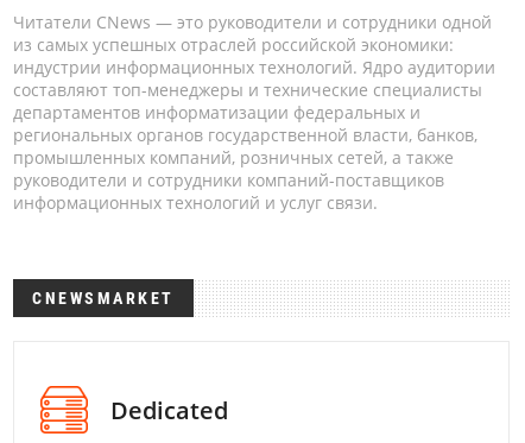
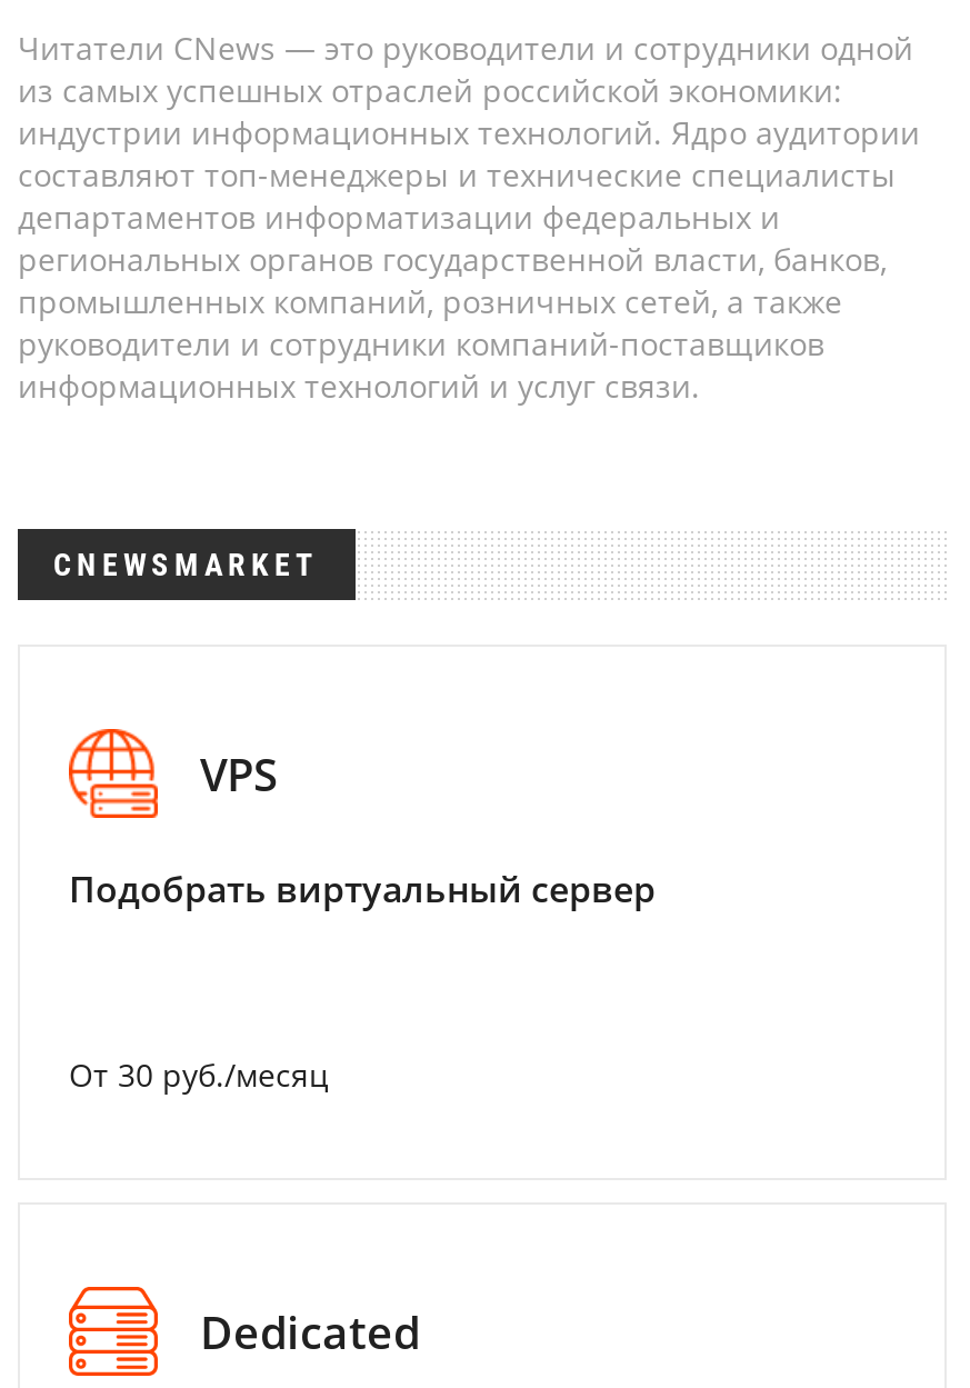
+ [image]
+ VPS
+ Подобрать виртуальный сервер

+ От 30 руб./месяц
